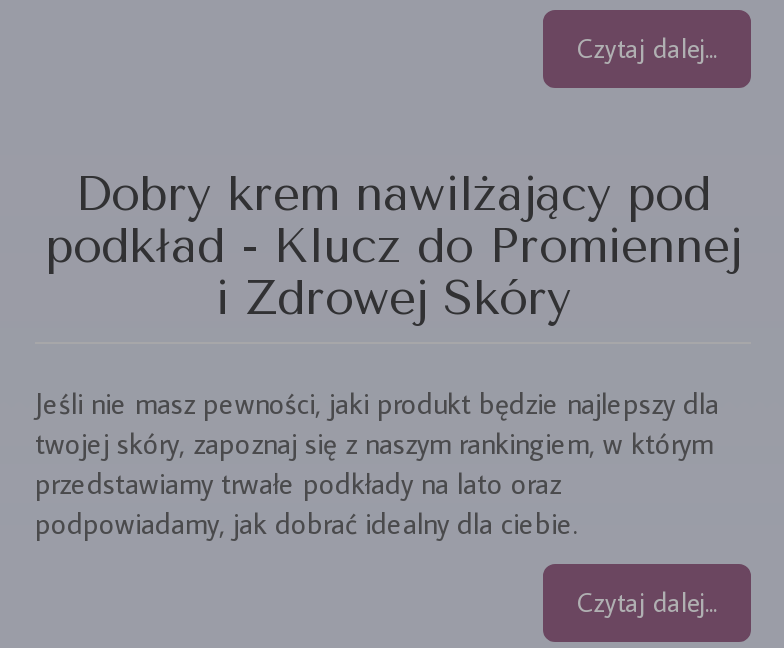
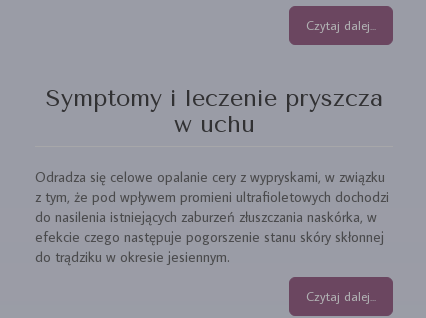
- Dobry krem nawilżający pod
- podkład - Klucz do Promiennej
- i Zdrowej Skóry
+ Symptomy i leczenie pryszcza
+ w uchu

- Jeśli nie masz pewności, jaki produkt będzie najlepszy dla
- twojej skóry, zapoznaj się z naszym rankingiem, w którym
- przedstawiamy trwałe podkłady na lato oraz
- podpowiadamy, jak dobrać idealny dla ciebie.
+ Odradza się celowe opalanie cery z wypryskami, w związku
+ z tym, że pod wpływem promieni ultrafioletowych dochodzi
+ do nasilenia istniejących zaburzeń złuszczania naskórka, w
+ efekcie czego następuje pogorszenie stanu skóry skłonnej
+ do trądziku w okresie jesiennym.
